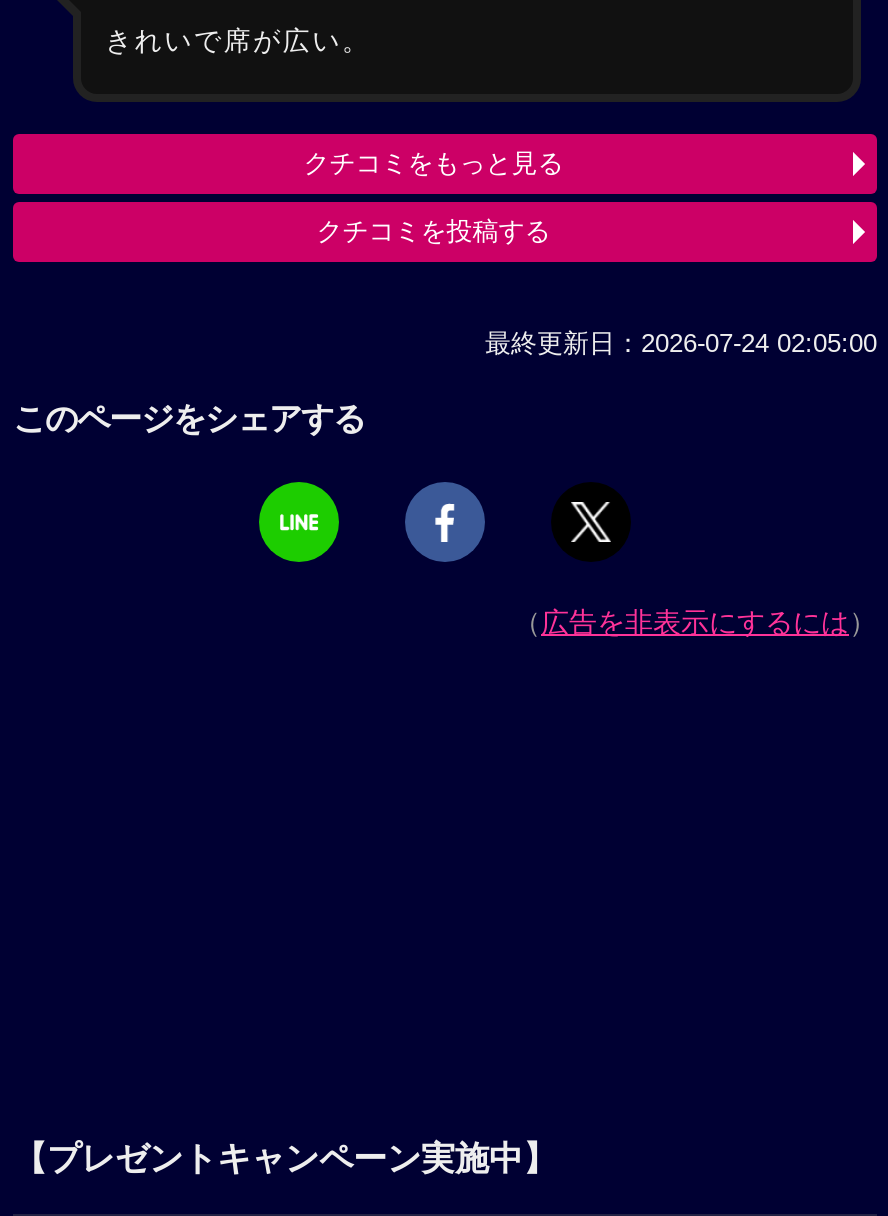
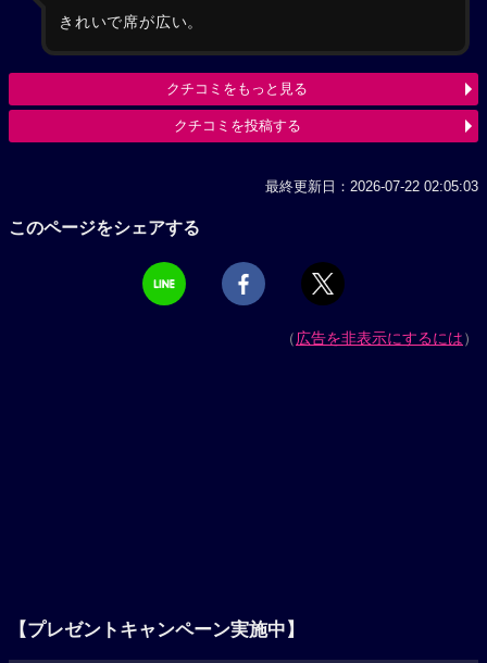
- 最終更新日：2026-07-24 02:05:00
+ 最終更新日：2026-07-22 02:05:03
